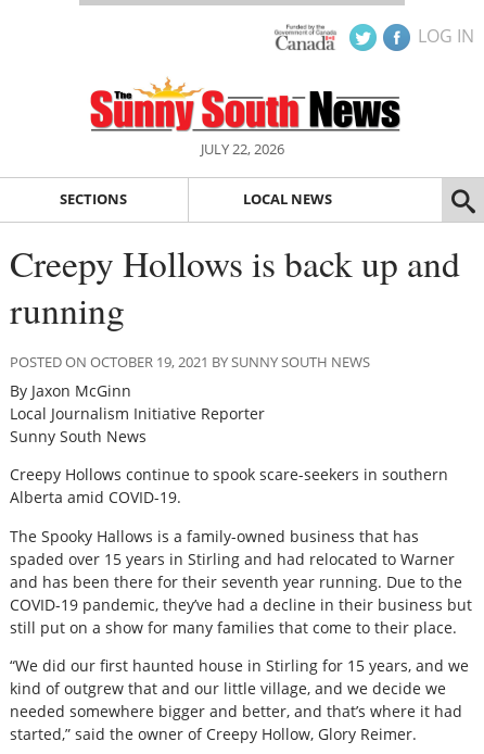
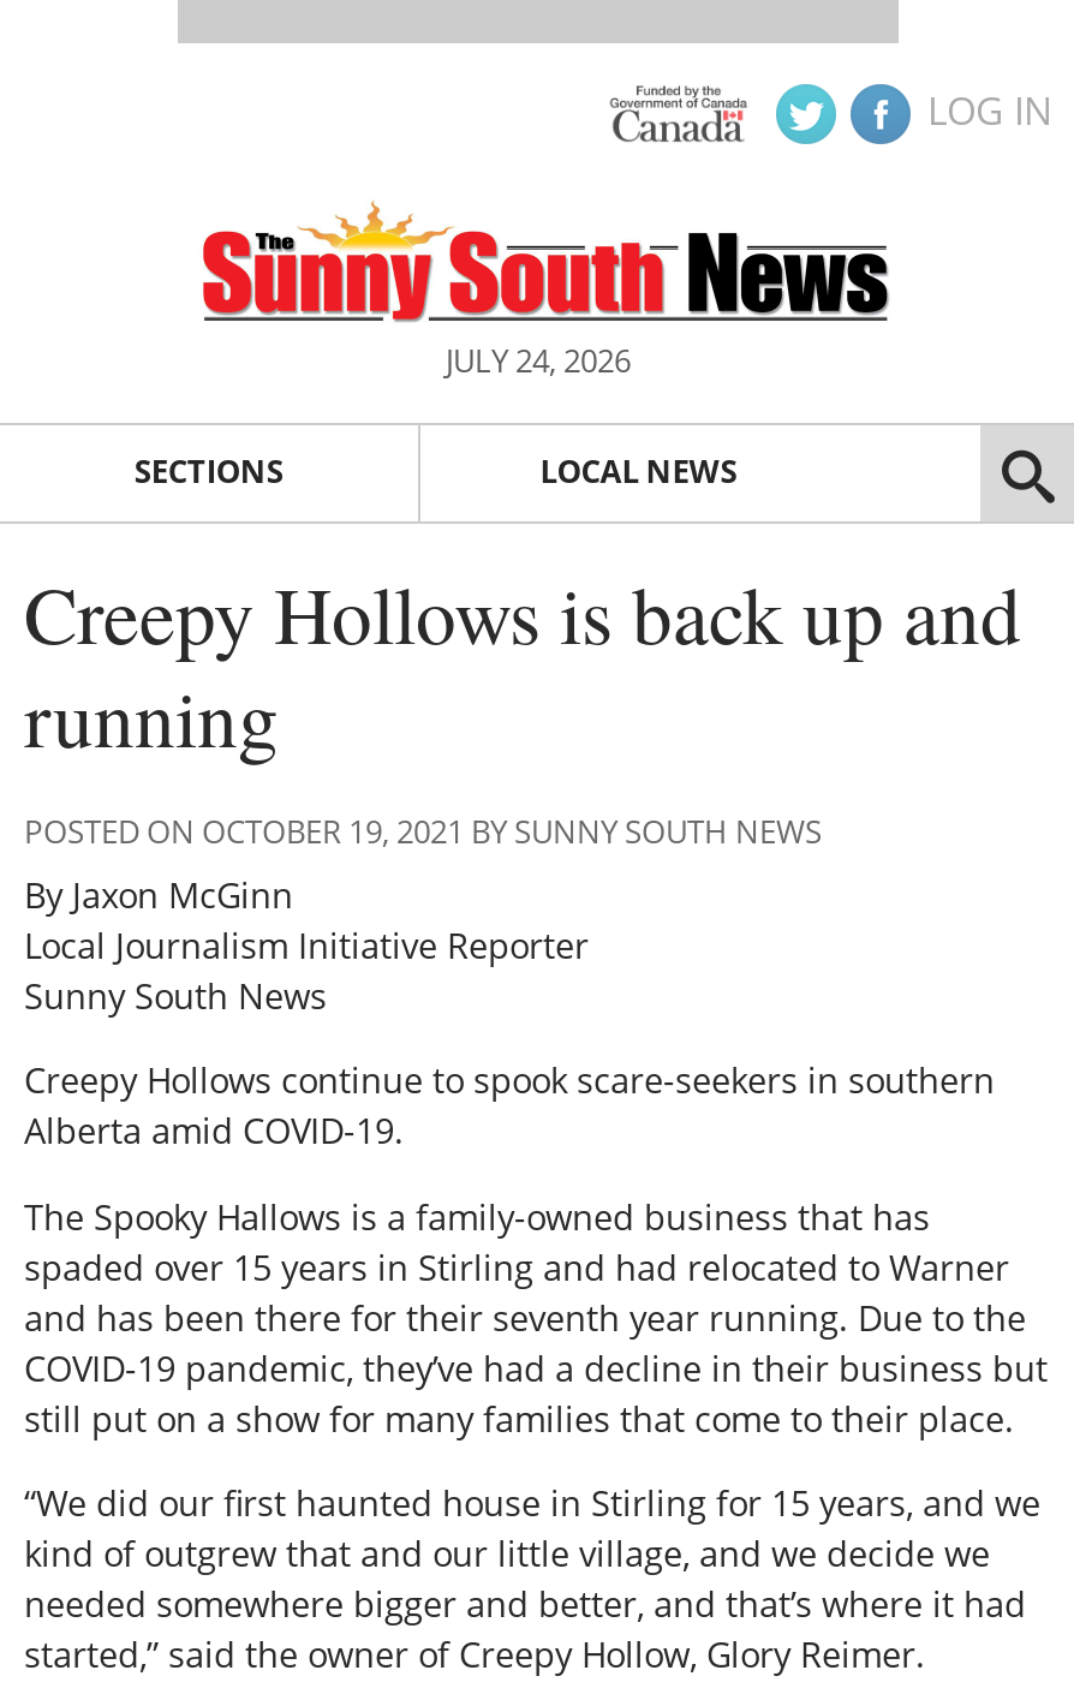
- JULY 22, 2026
+ JULY 24, 2026
